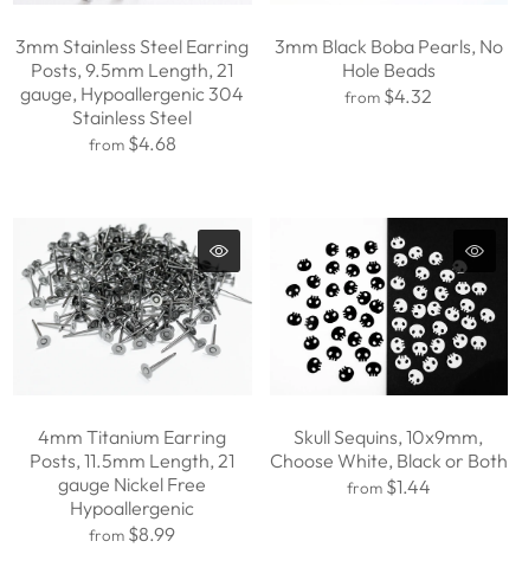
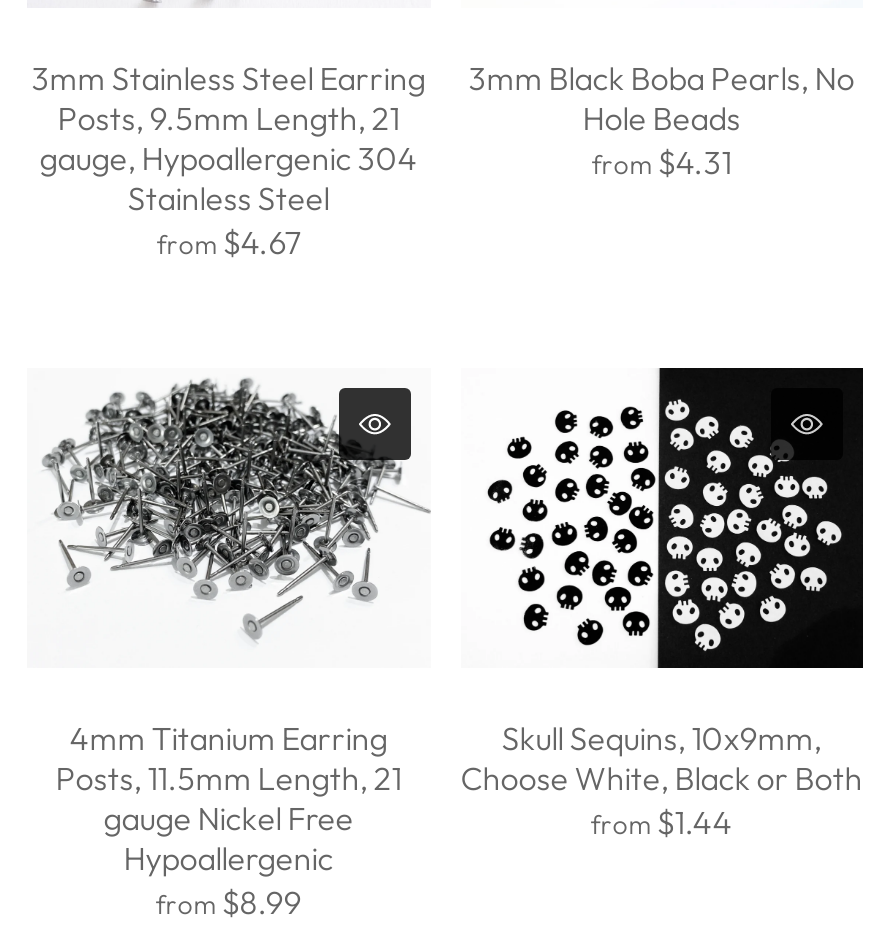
- from $4.32
+ from $4.31

- from $4.68
+ from $4.67
